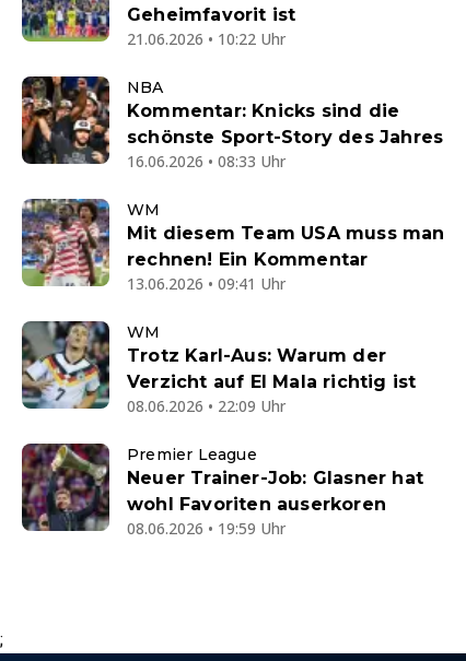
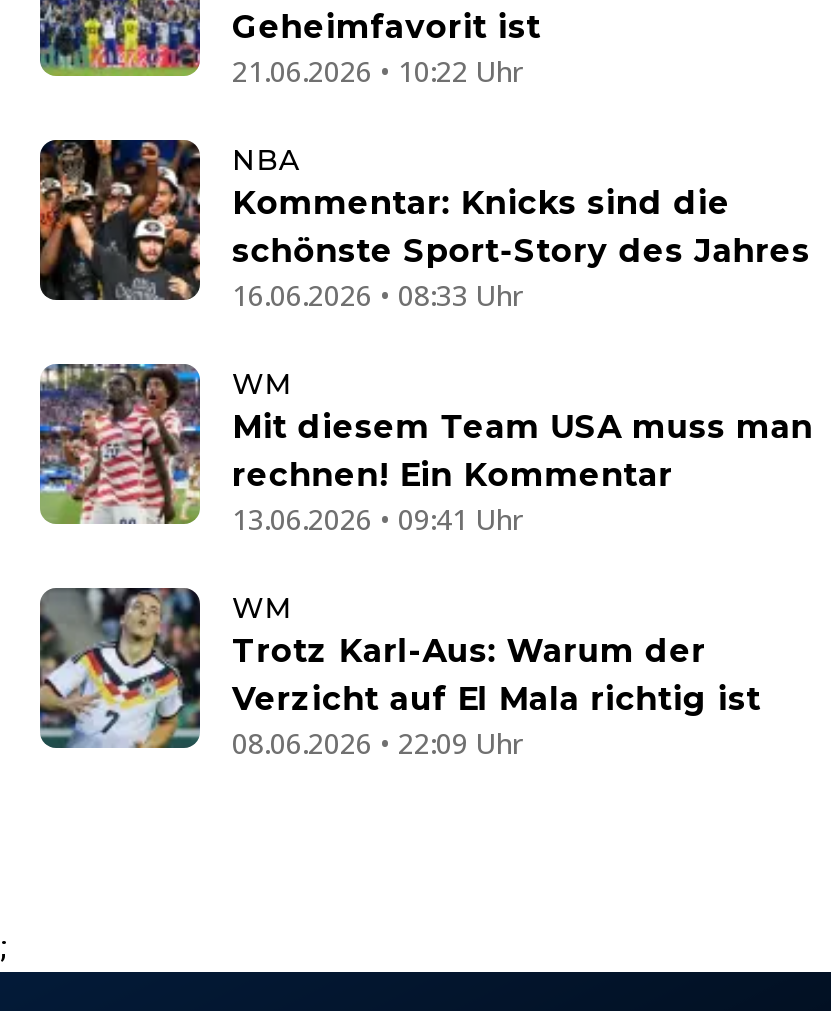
- [image]
- Premier League
- Neuer Trainer-Job: Glasner hat
- wohl Favoriten auserkoren
- 08.06.2026 • 19:59 Uhr
